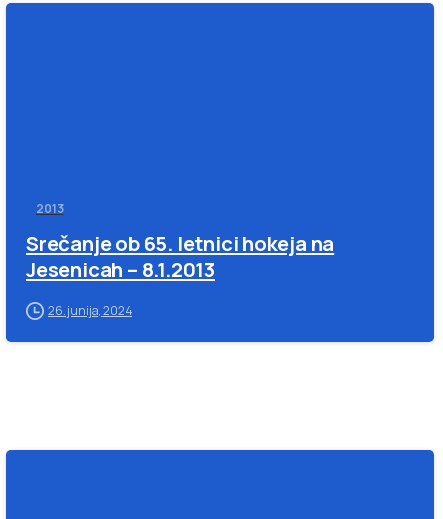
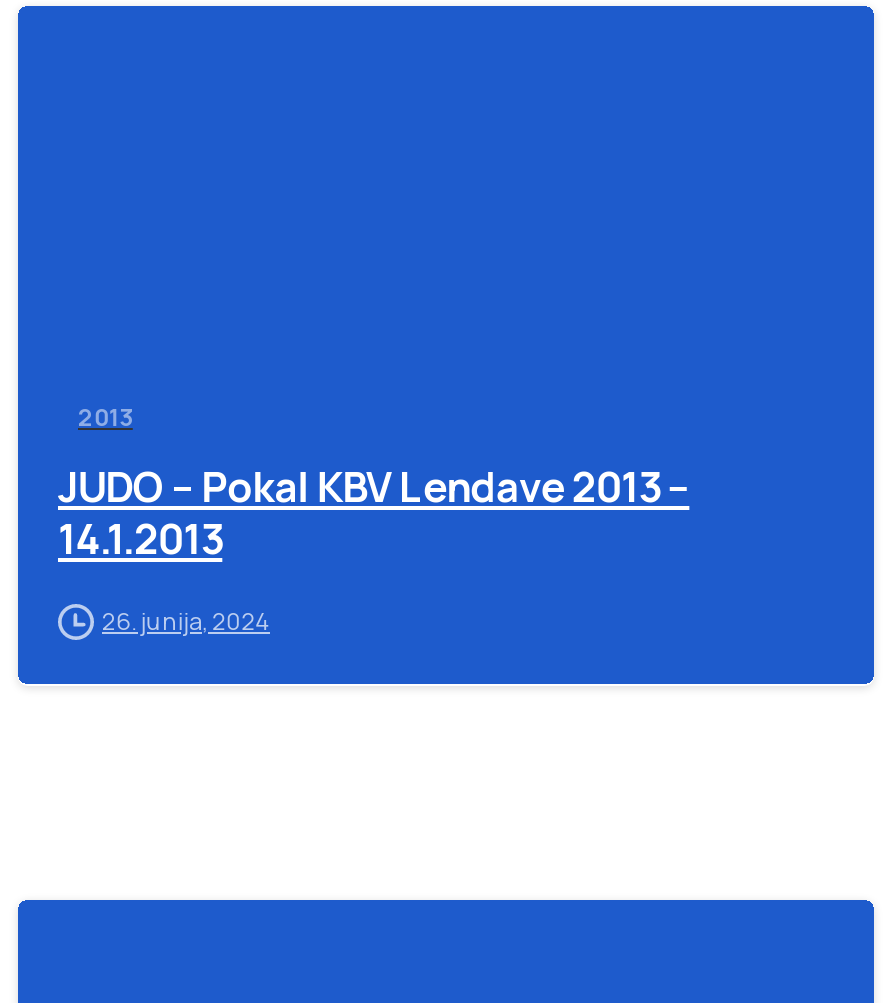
- Srečanje ob 65. letnici hokeja na
- Jesenicah – 8.1.2013
+ JUDO – Pokal KBV Lendave 2013 –
+ 14.1.2013
